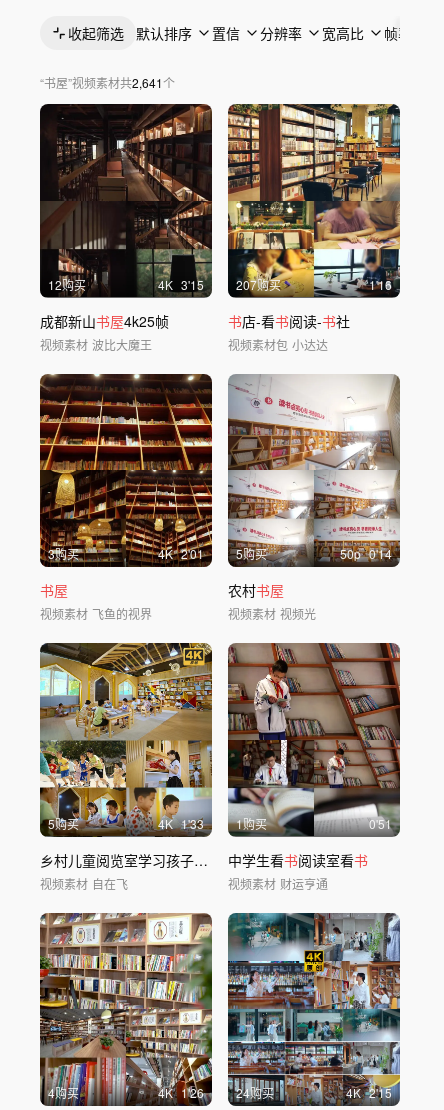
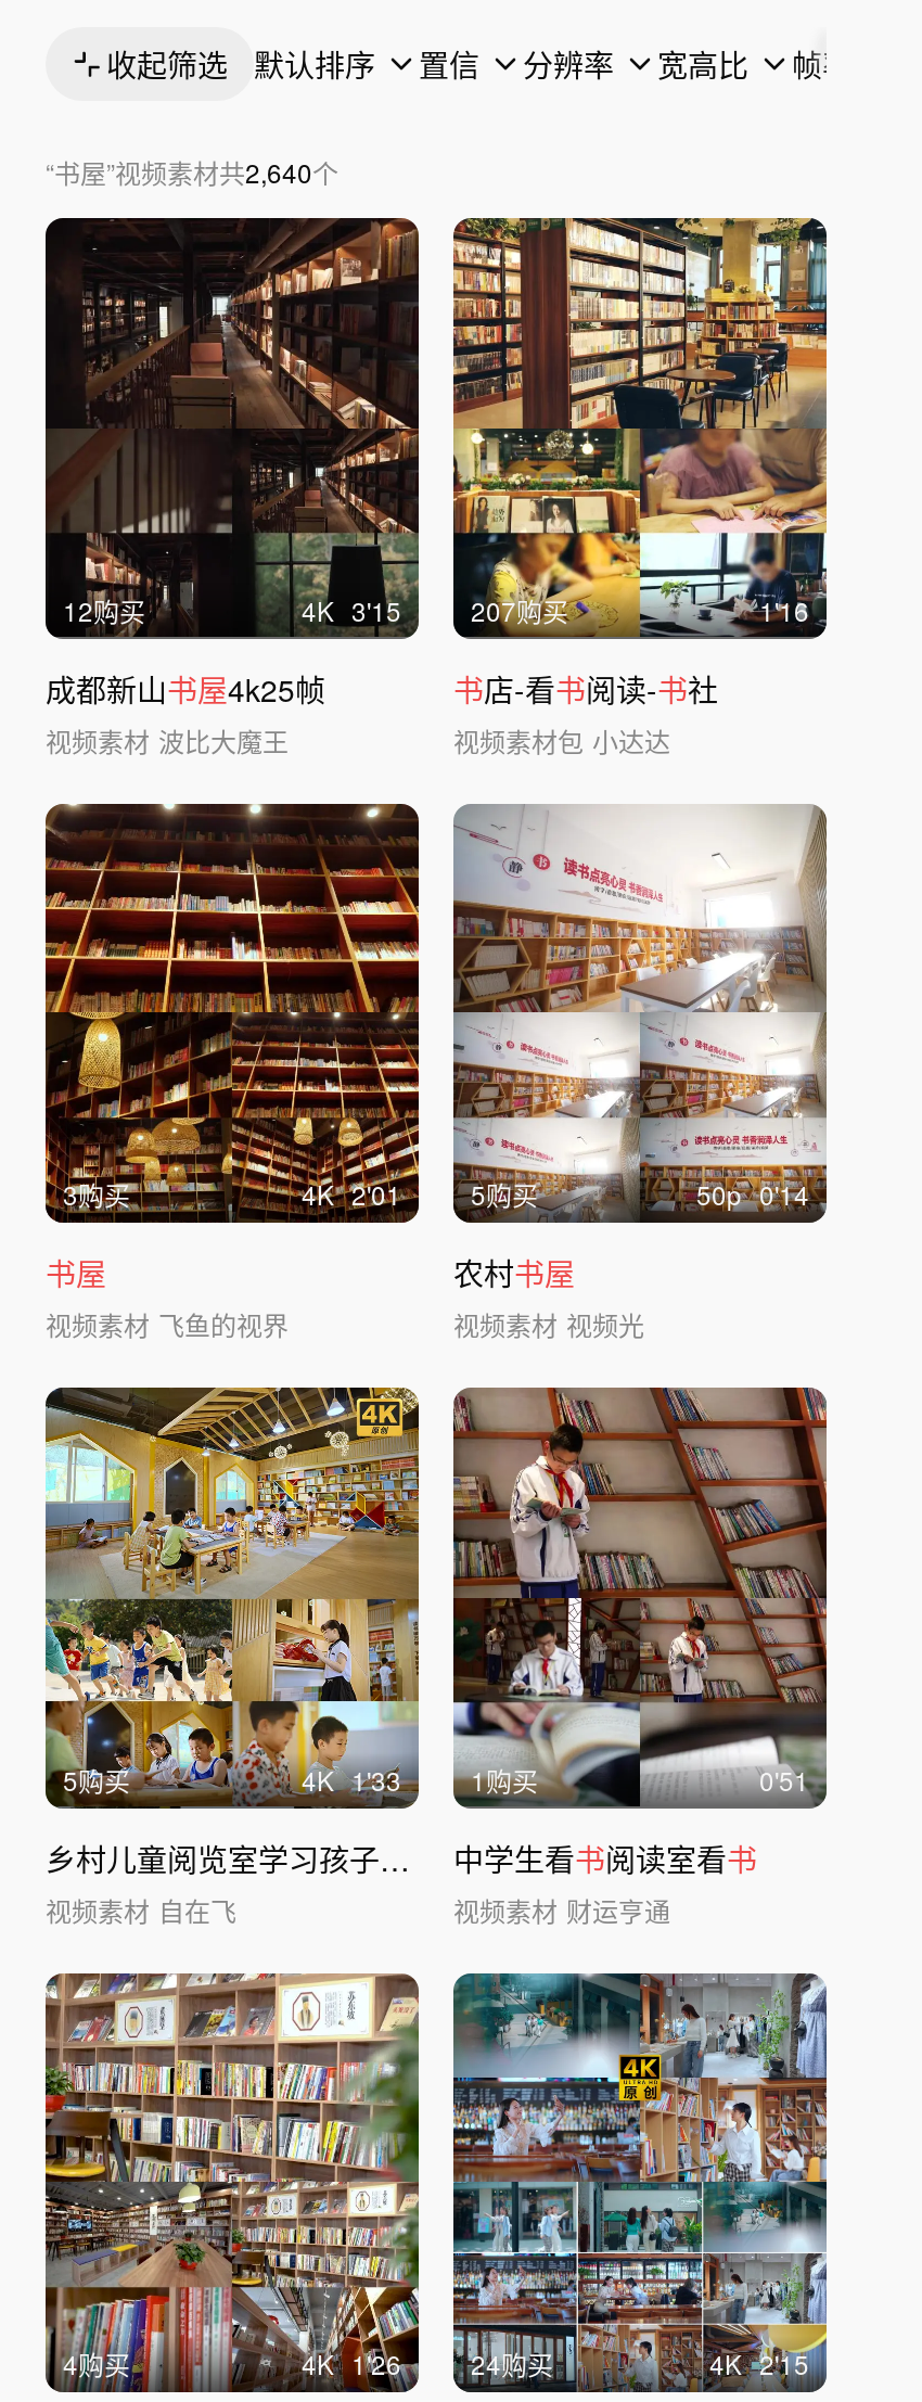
- “书屋”视频素材共2,641个
+ “书屋”视频素材共2,640个
